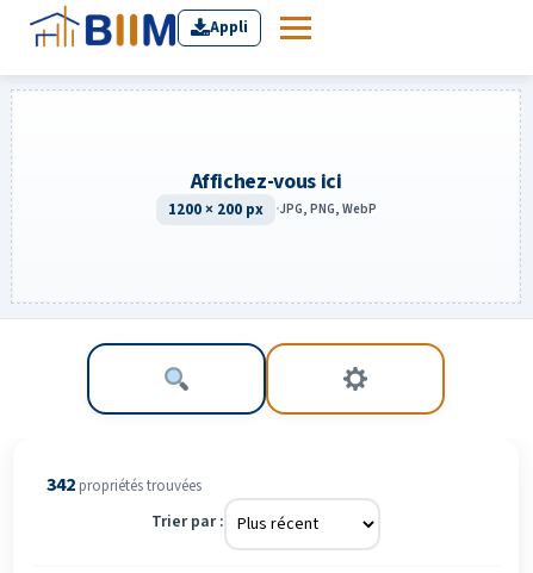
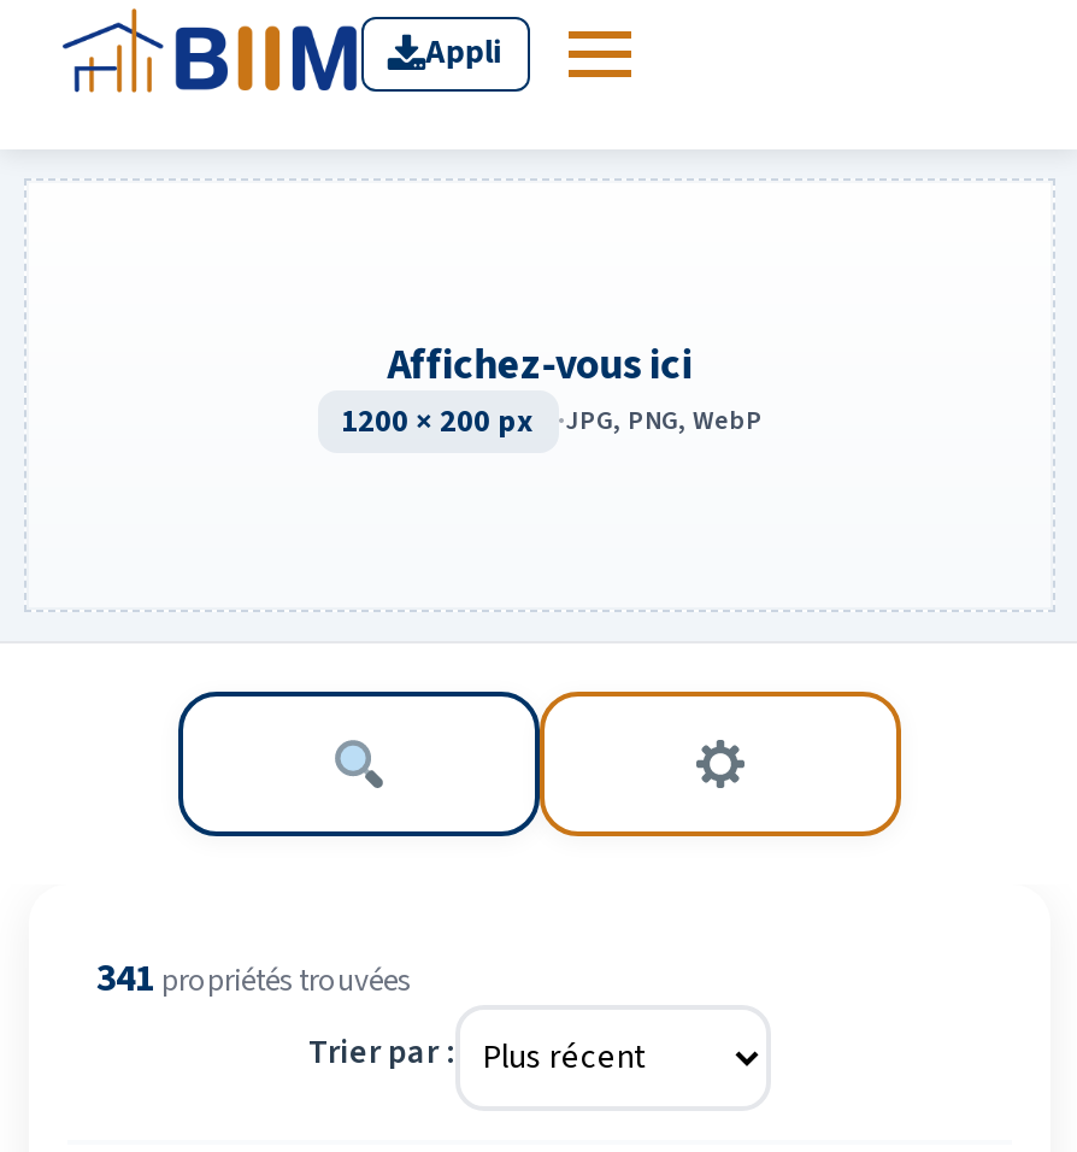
- 342 propriétéstrouvées
+ 341 propriétéstrouvées
